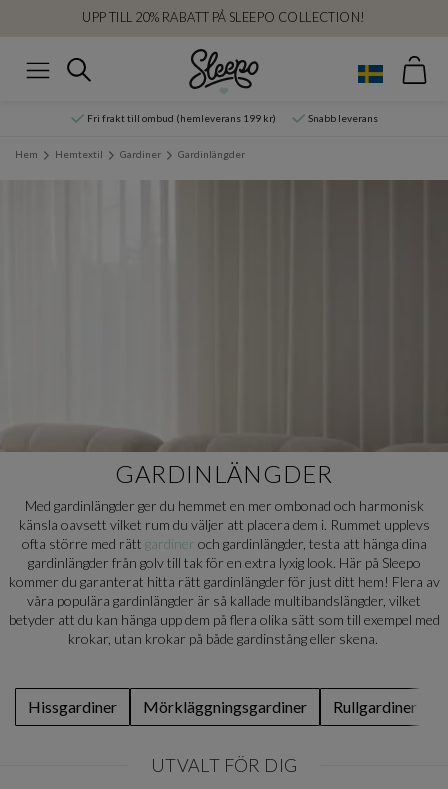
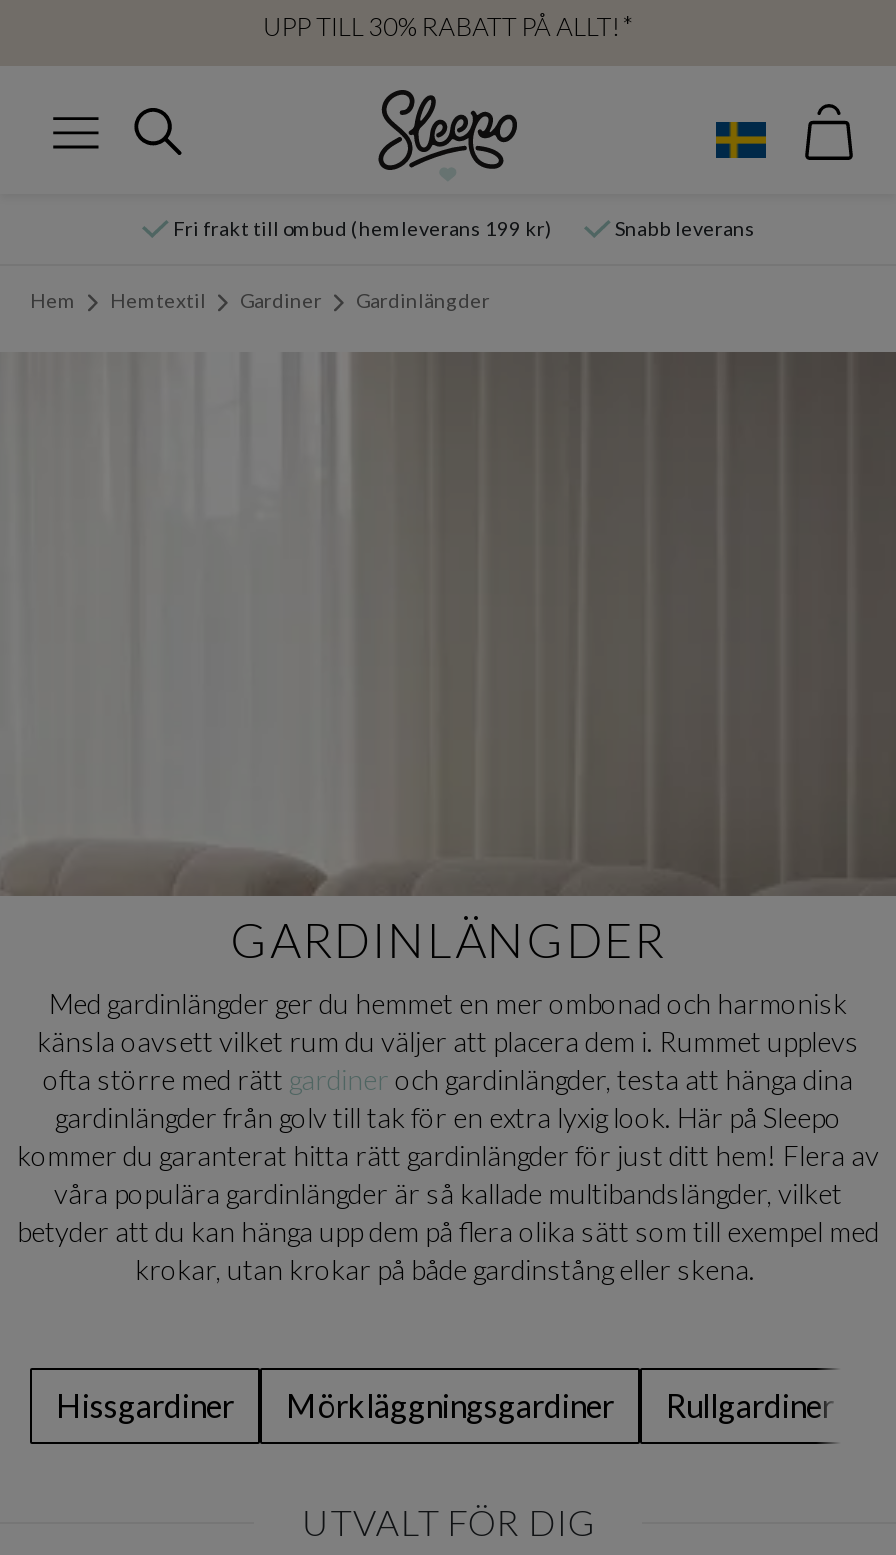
- UPP TILL 20% RABATT PÅ SLEEPO COLLECTION!
+ UPP TILL 30% RABATT PÅ ALLT!*
